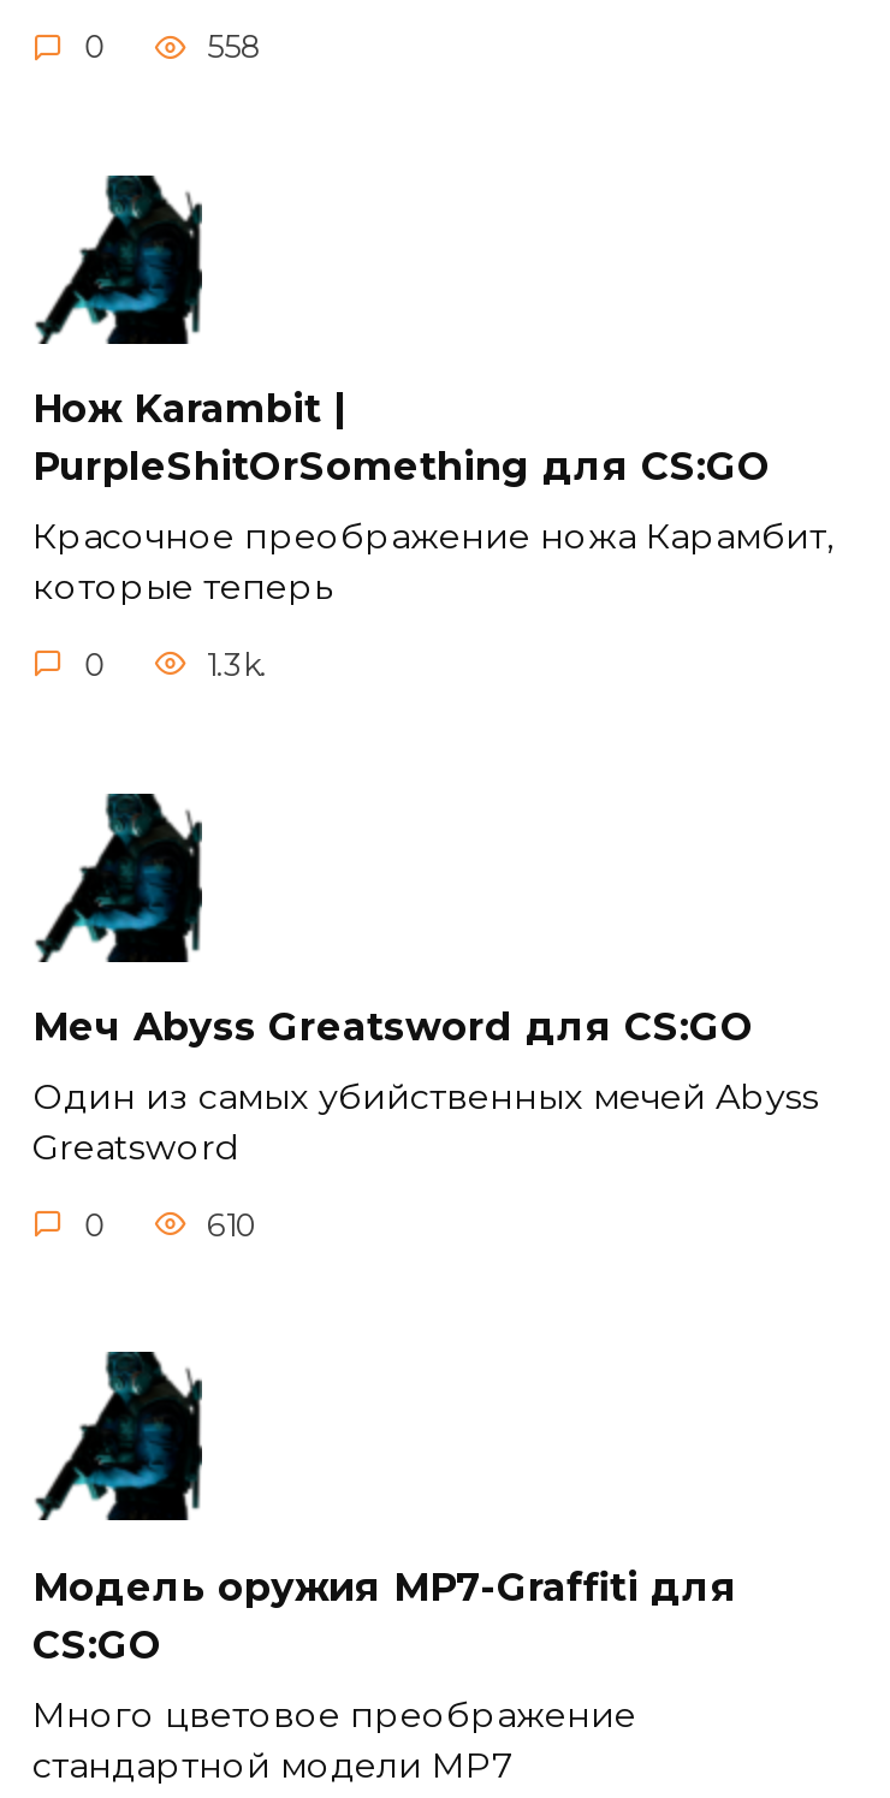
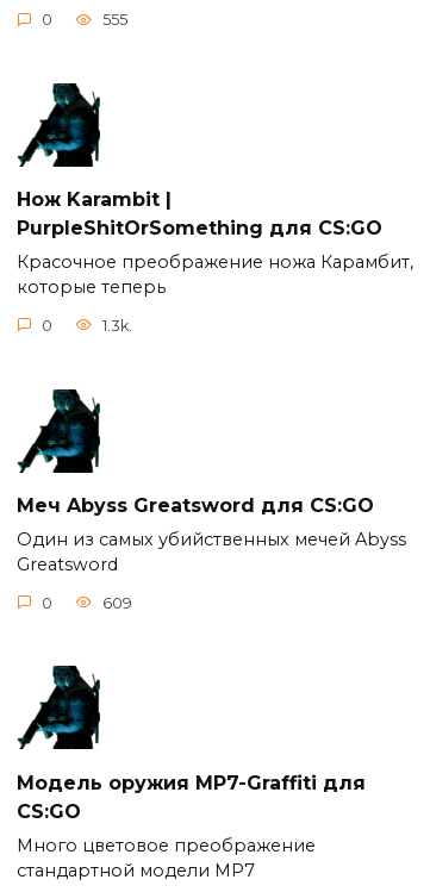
- 558
+ 555

- 610
+ 609
